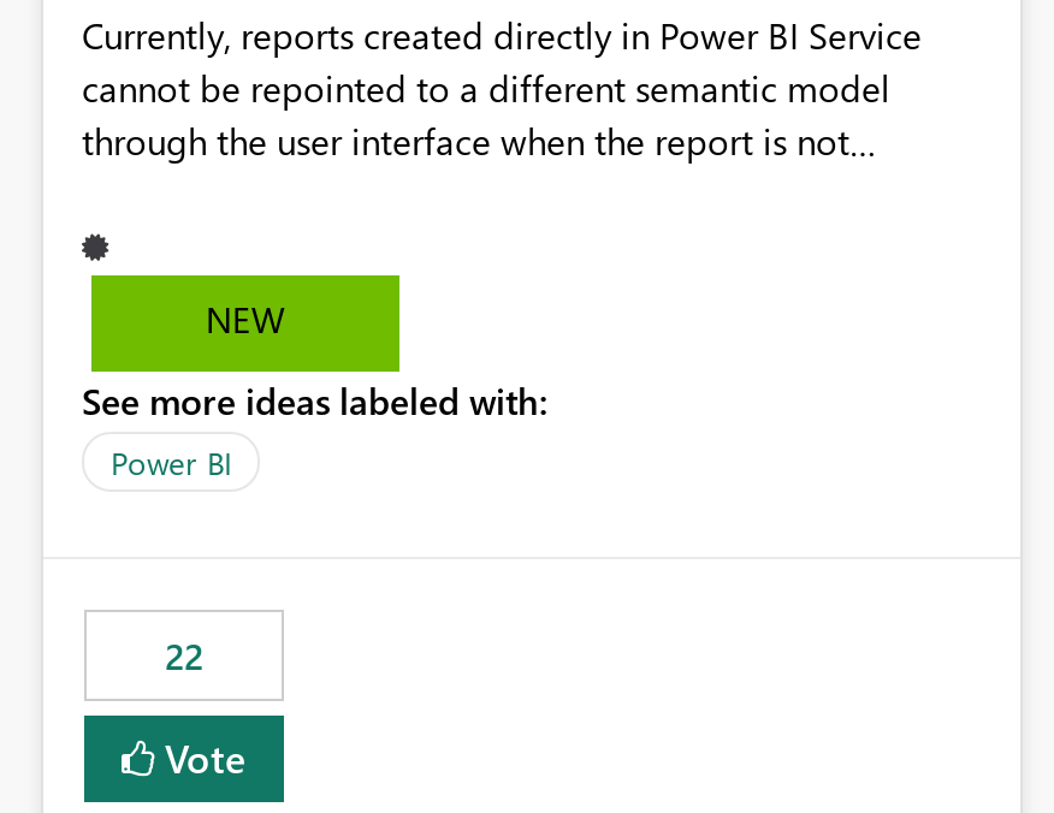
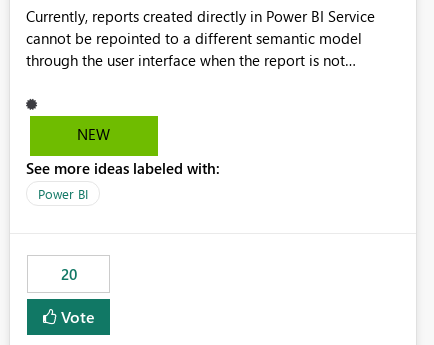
- 22
+ 20
